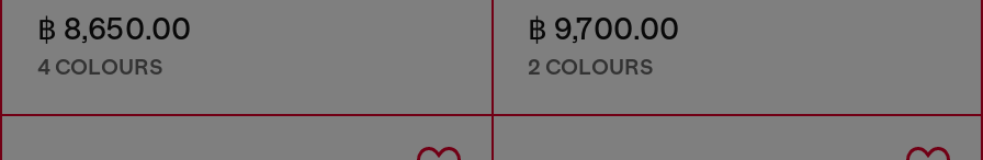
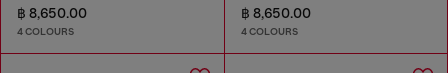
- ฿ 9,700.00
- 2 COLOURS
+ ฿ 8,650.00
+ 4 COLOURS
